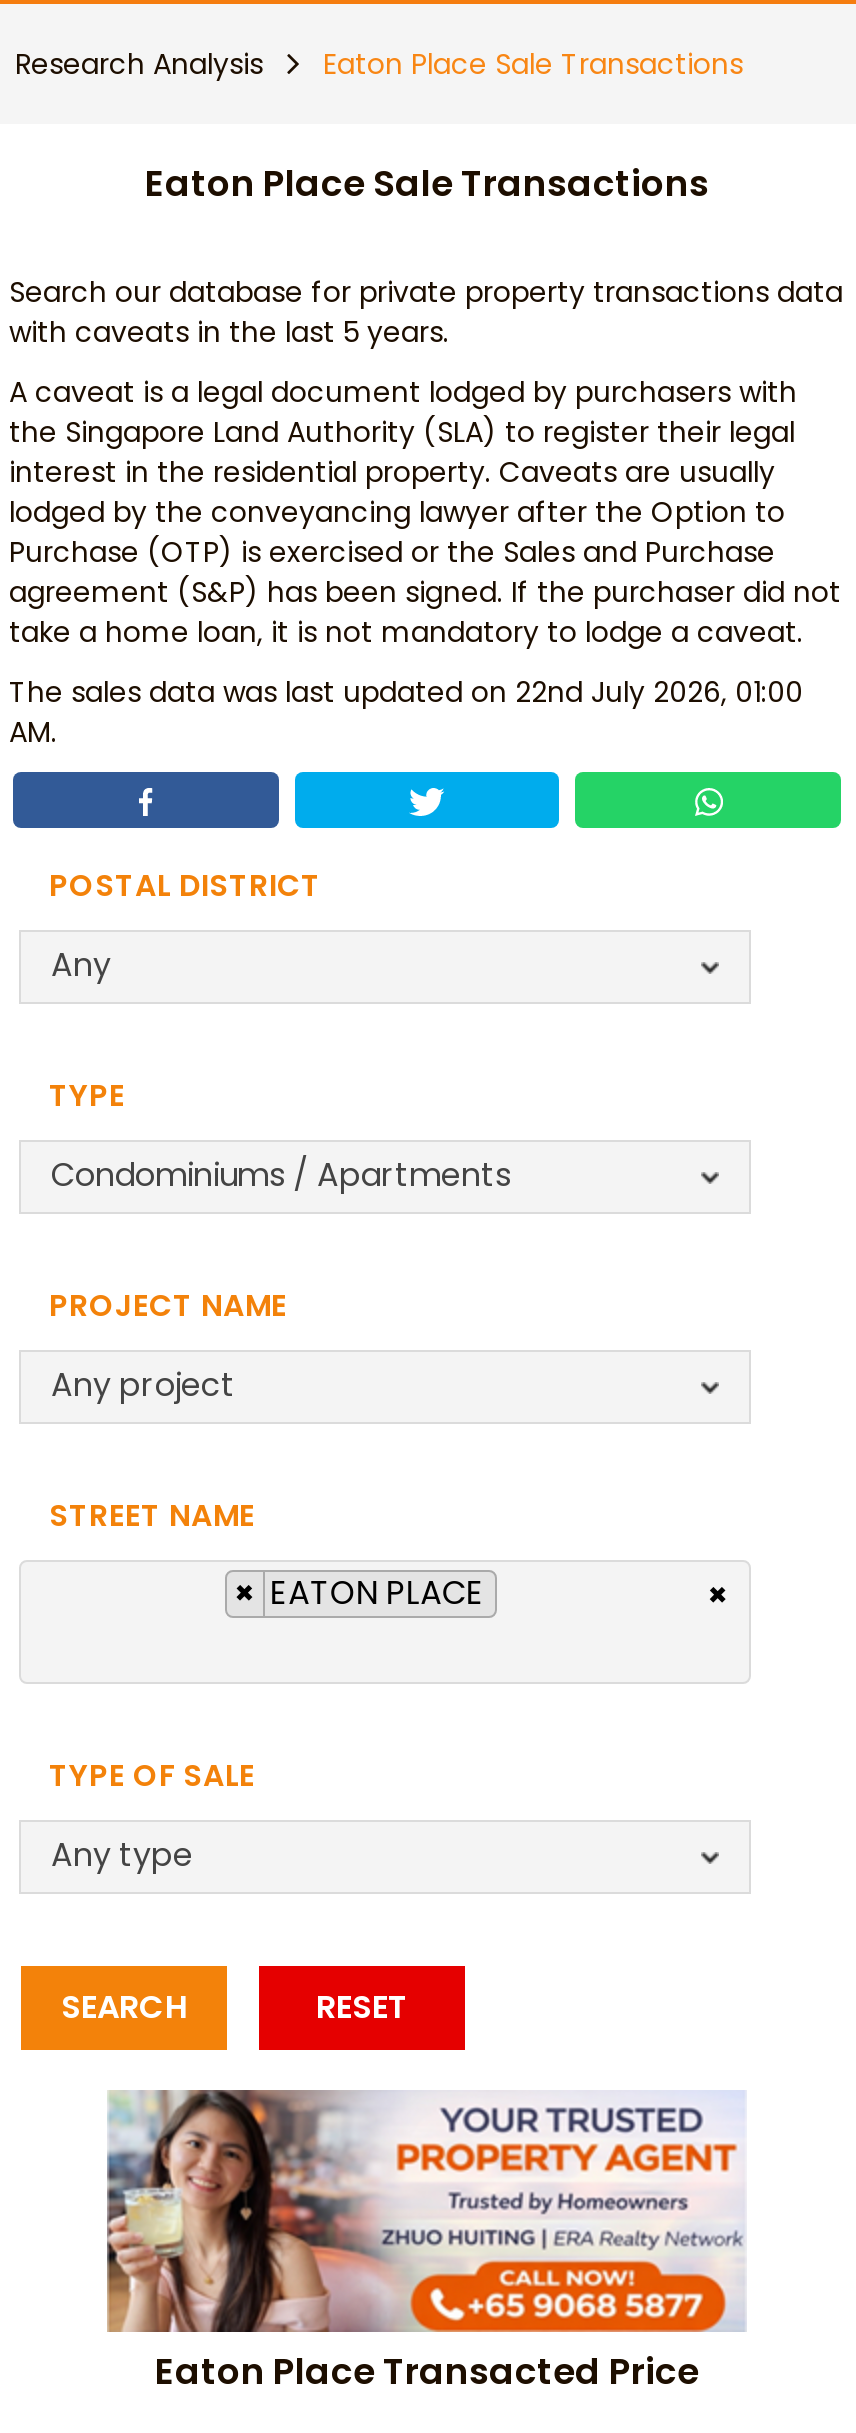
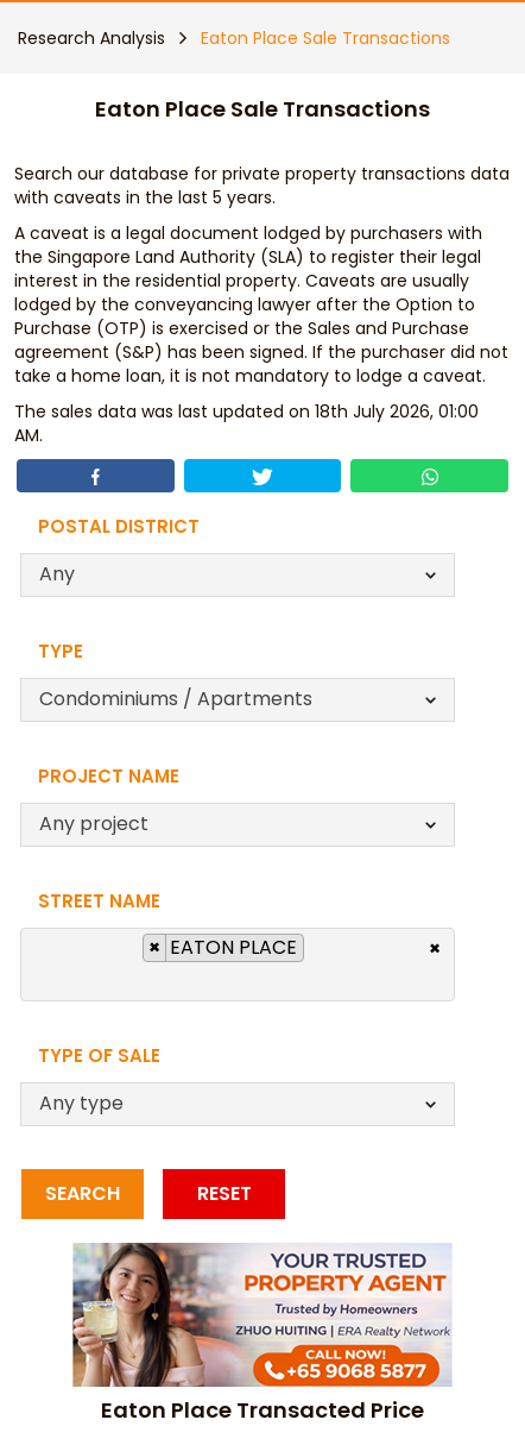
- The sales data was last updated on 22nd July 2026, 01:00
+ The sales data was last updated on 18th July 2026, 01:00
